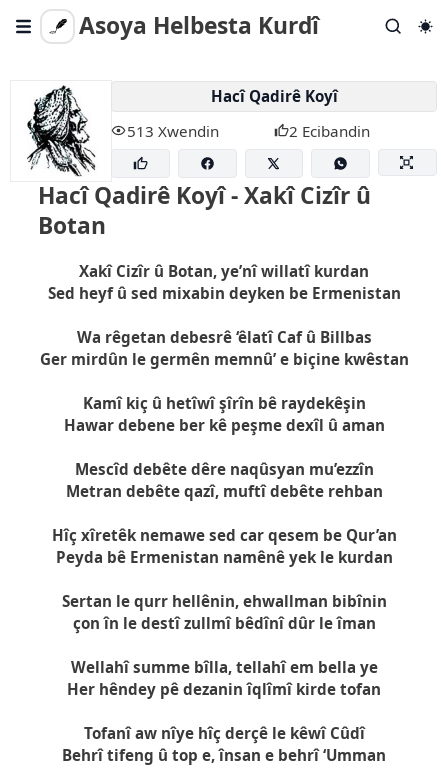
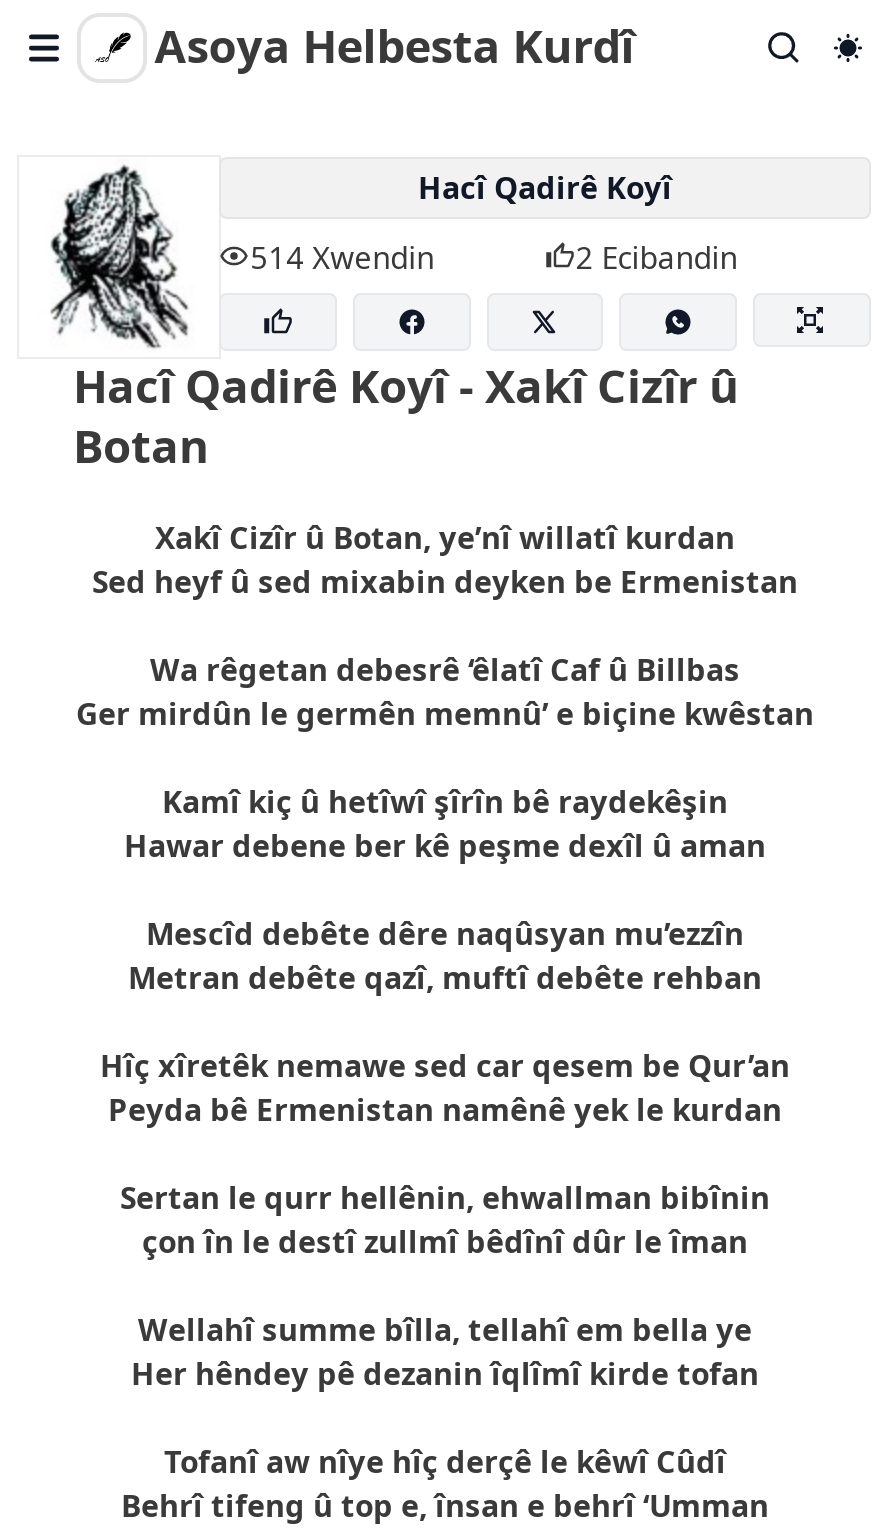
- 513 Xwendin
+ 514 Xwendin
